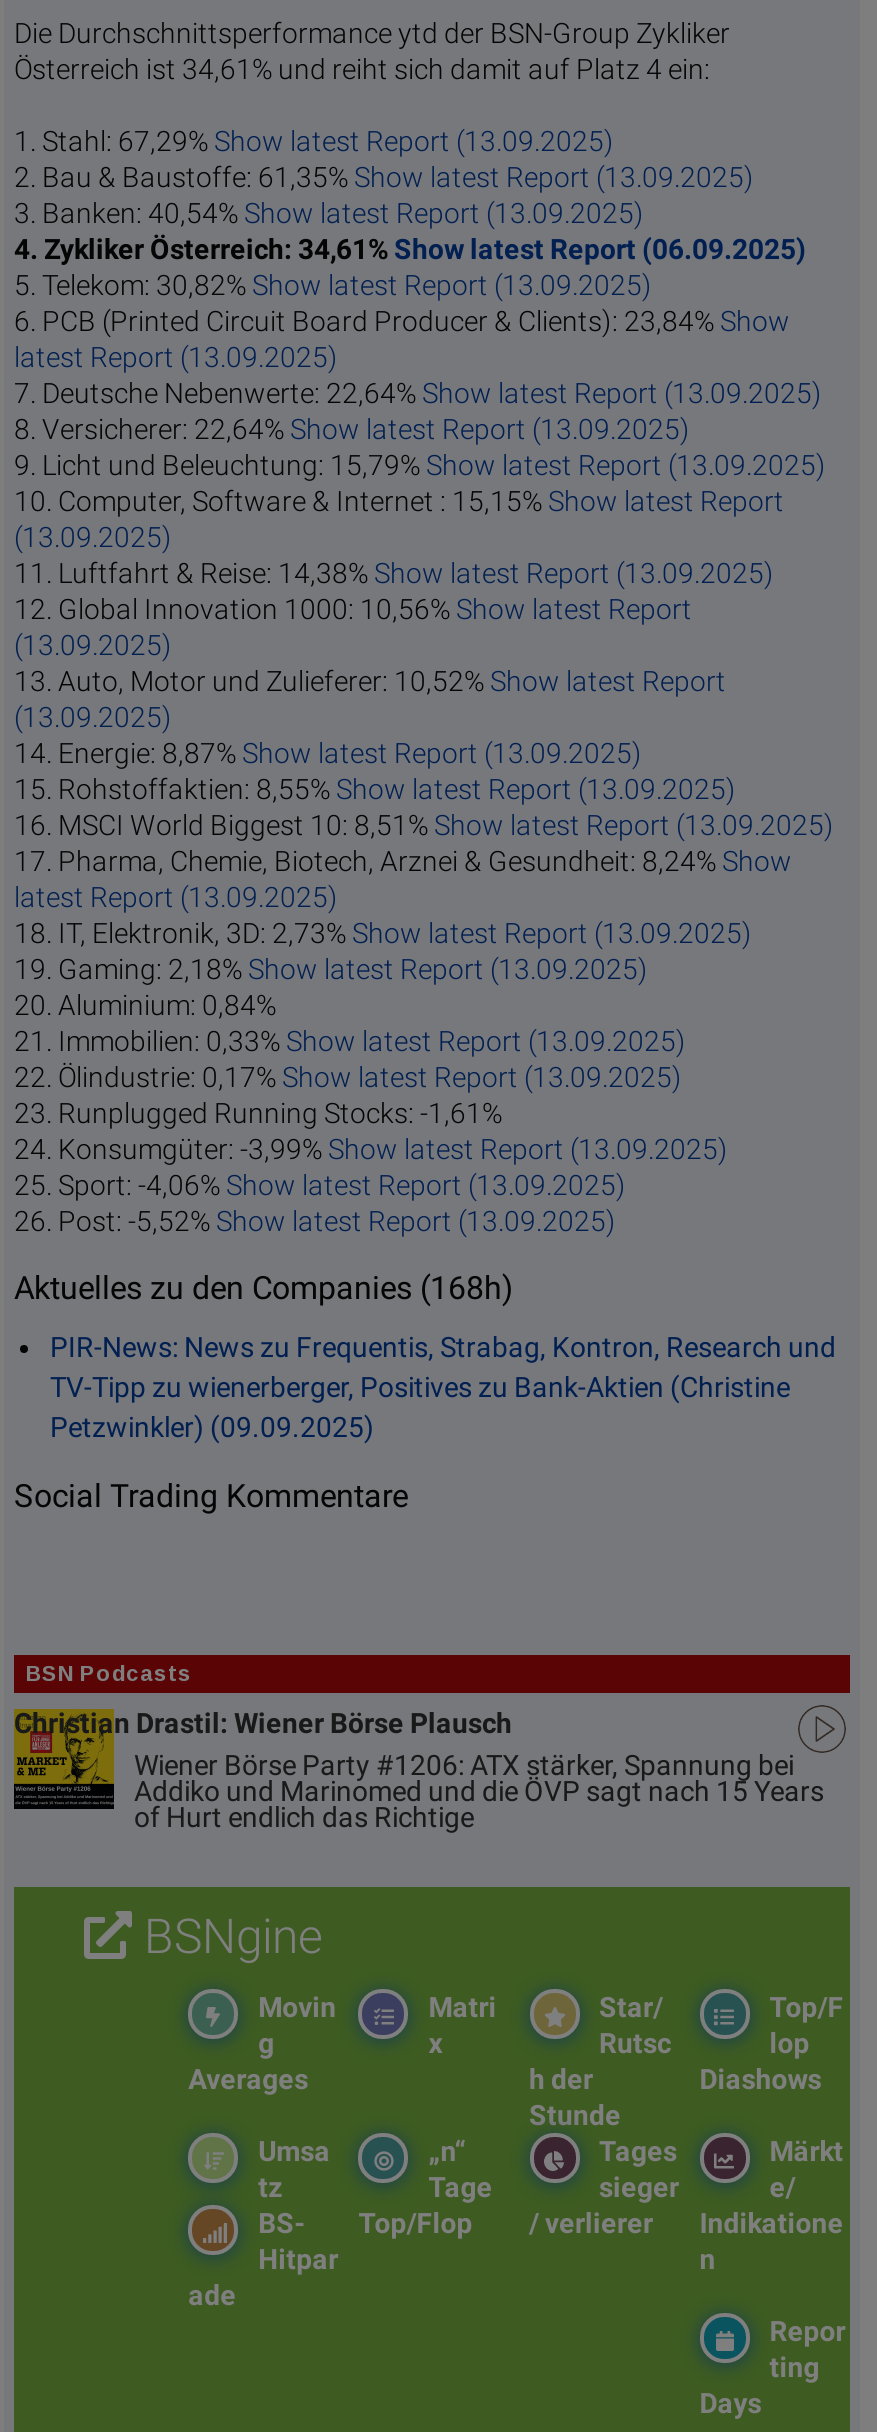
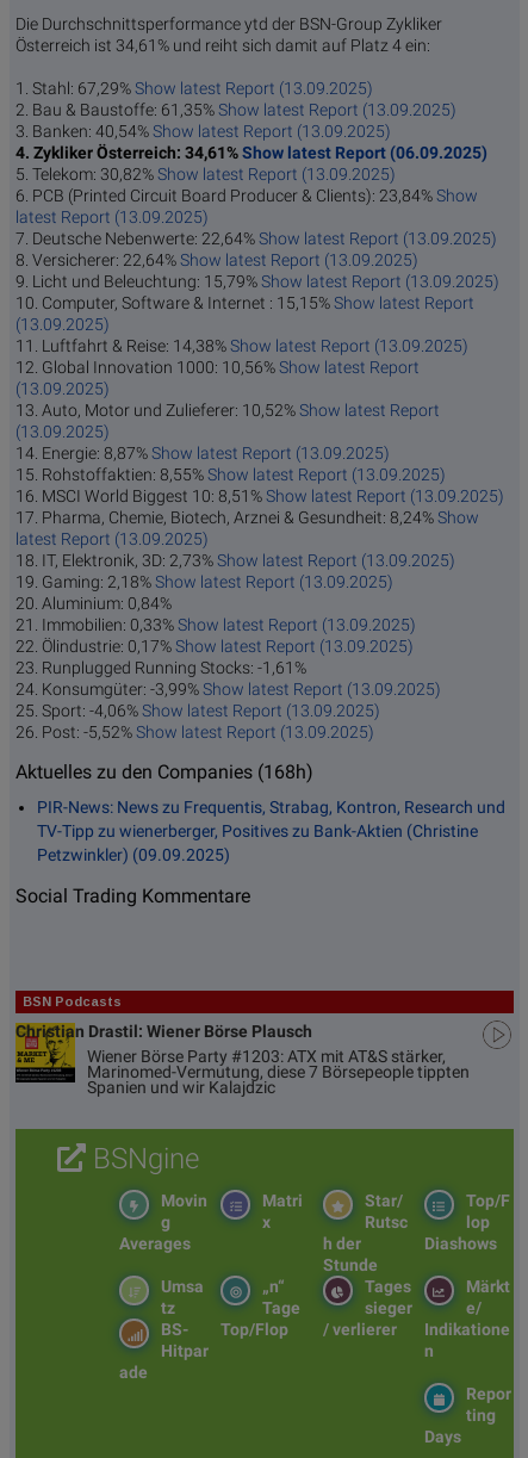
- Wiener Börse Party #1206: ATX stärker, Spannung bei
- Addiko und Marinomed und die ÖVP sagt nach 15 Years
- of Hurt endlich das Richtige
+ Wiener Börse Party #1203: ATX mit AT&S stärker,
+ Marinomed-Vermutung, diese 7 Börsepeople tippten
+ Spanien und wir Kalajdzic
